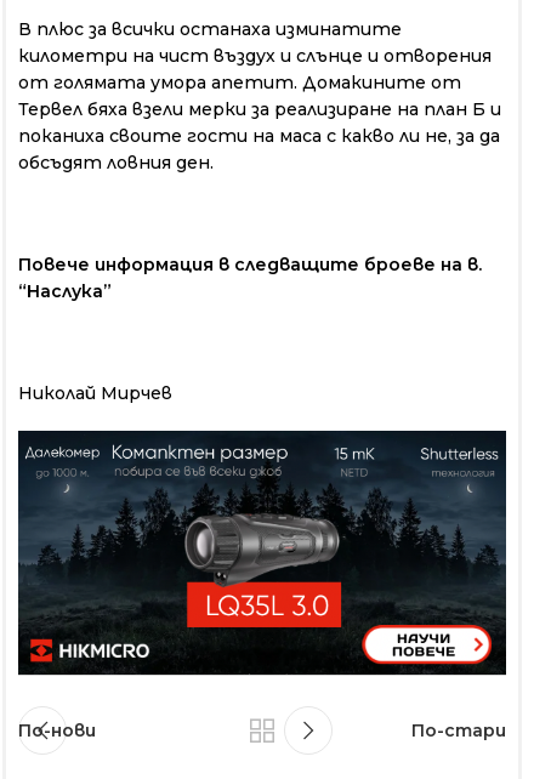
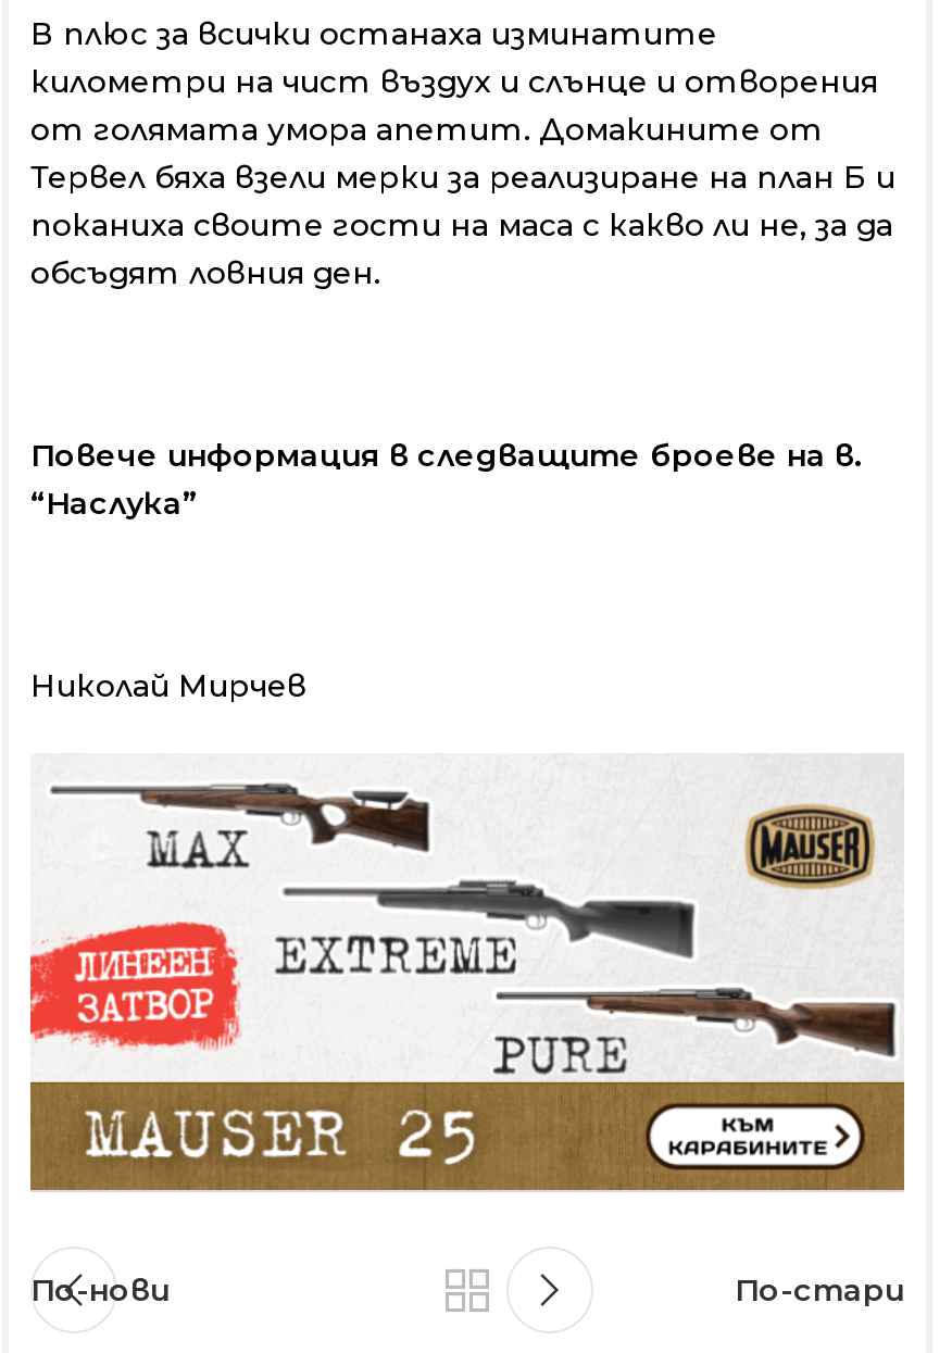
- [image]
+ [image]
